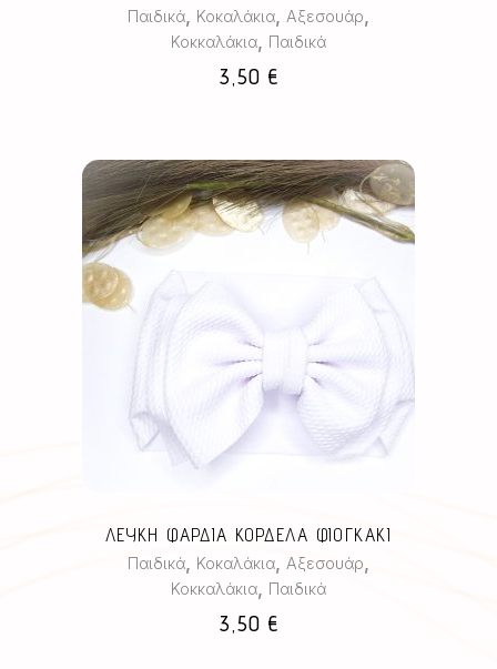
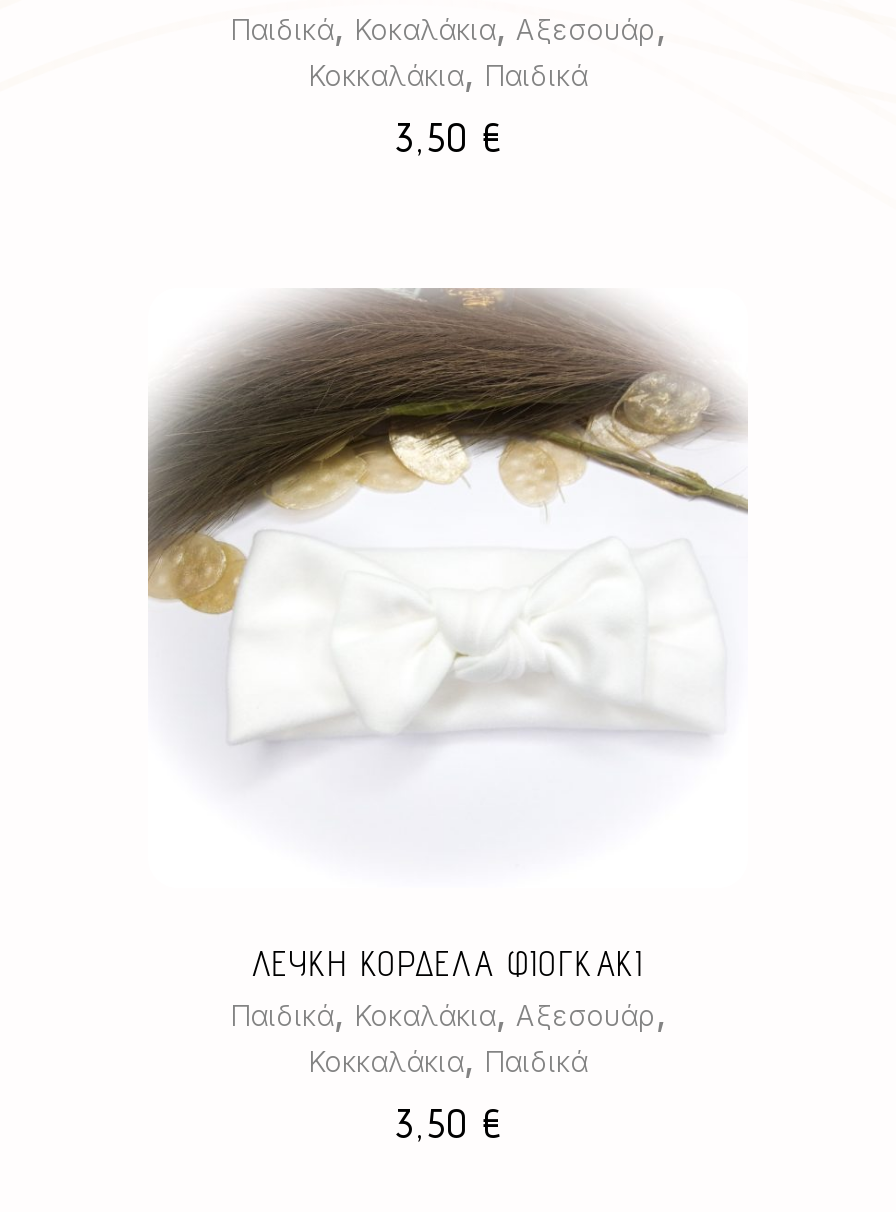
- [image]
+ [image]

- ΛΕΥΚΗ ΦΑΡΔΙΑ ΚΟΡΔΕΛΑ ΦΙΟΓΚΑΚΙ
+ ΛΕΥΚΗ ΚΟΡΔΕΛΑ ΦΙΟΓΚΑΚΙ
